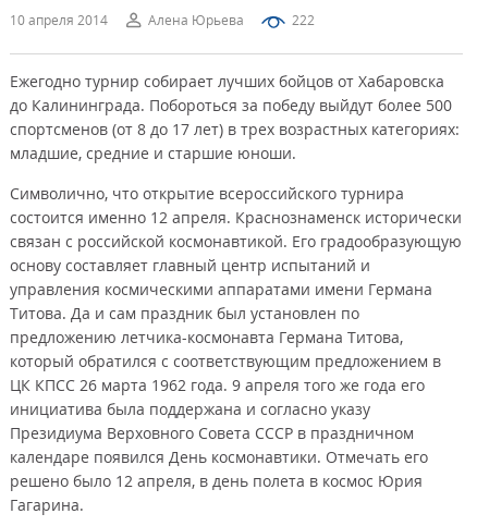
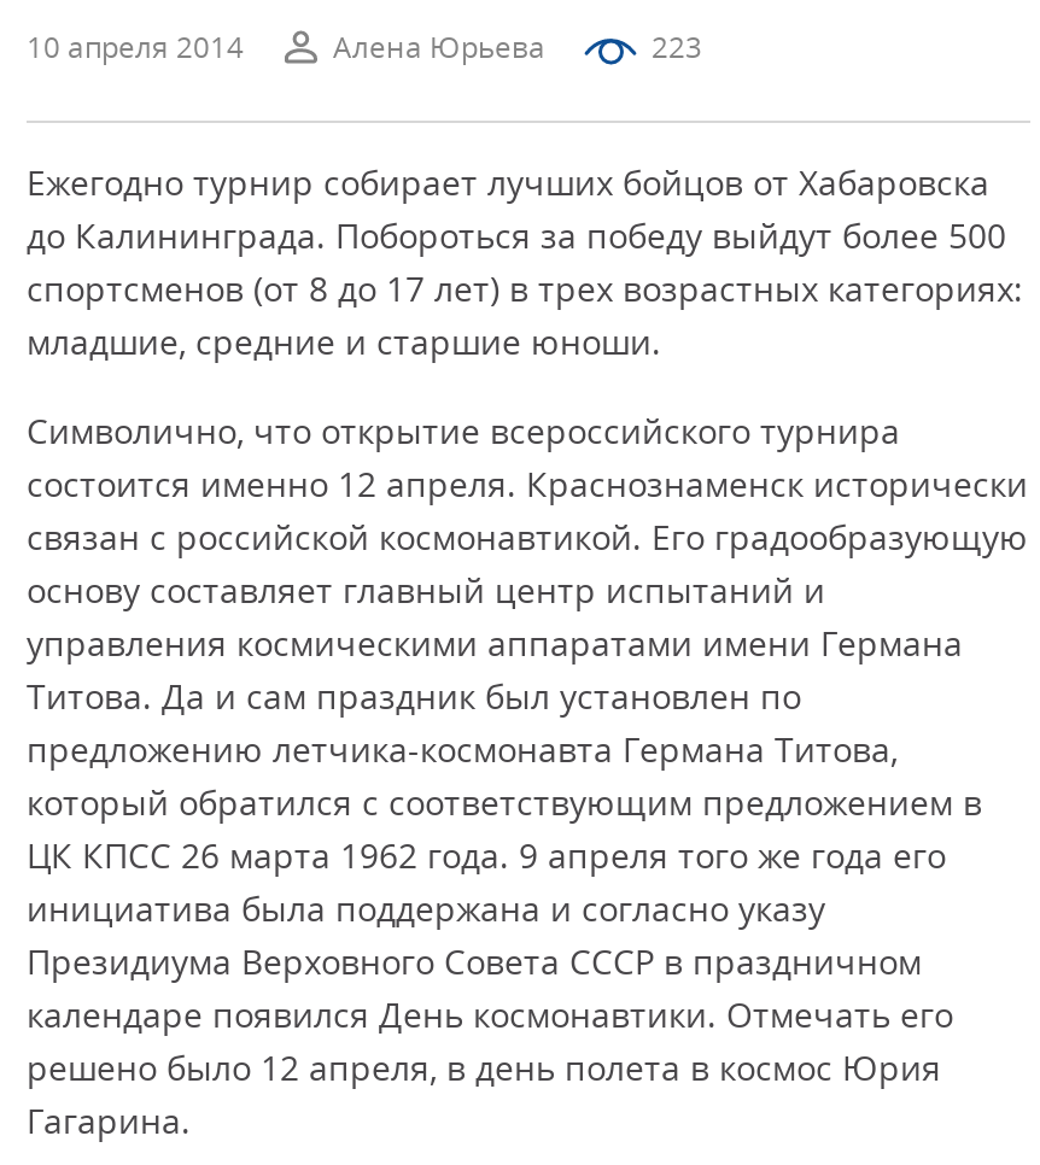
- 222
+ 223
